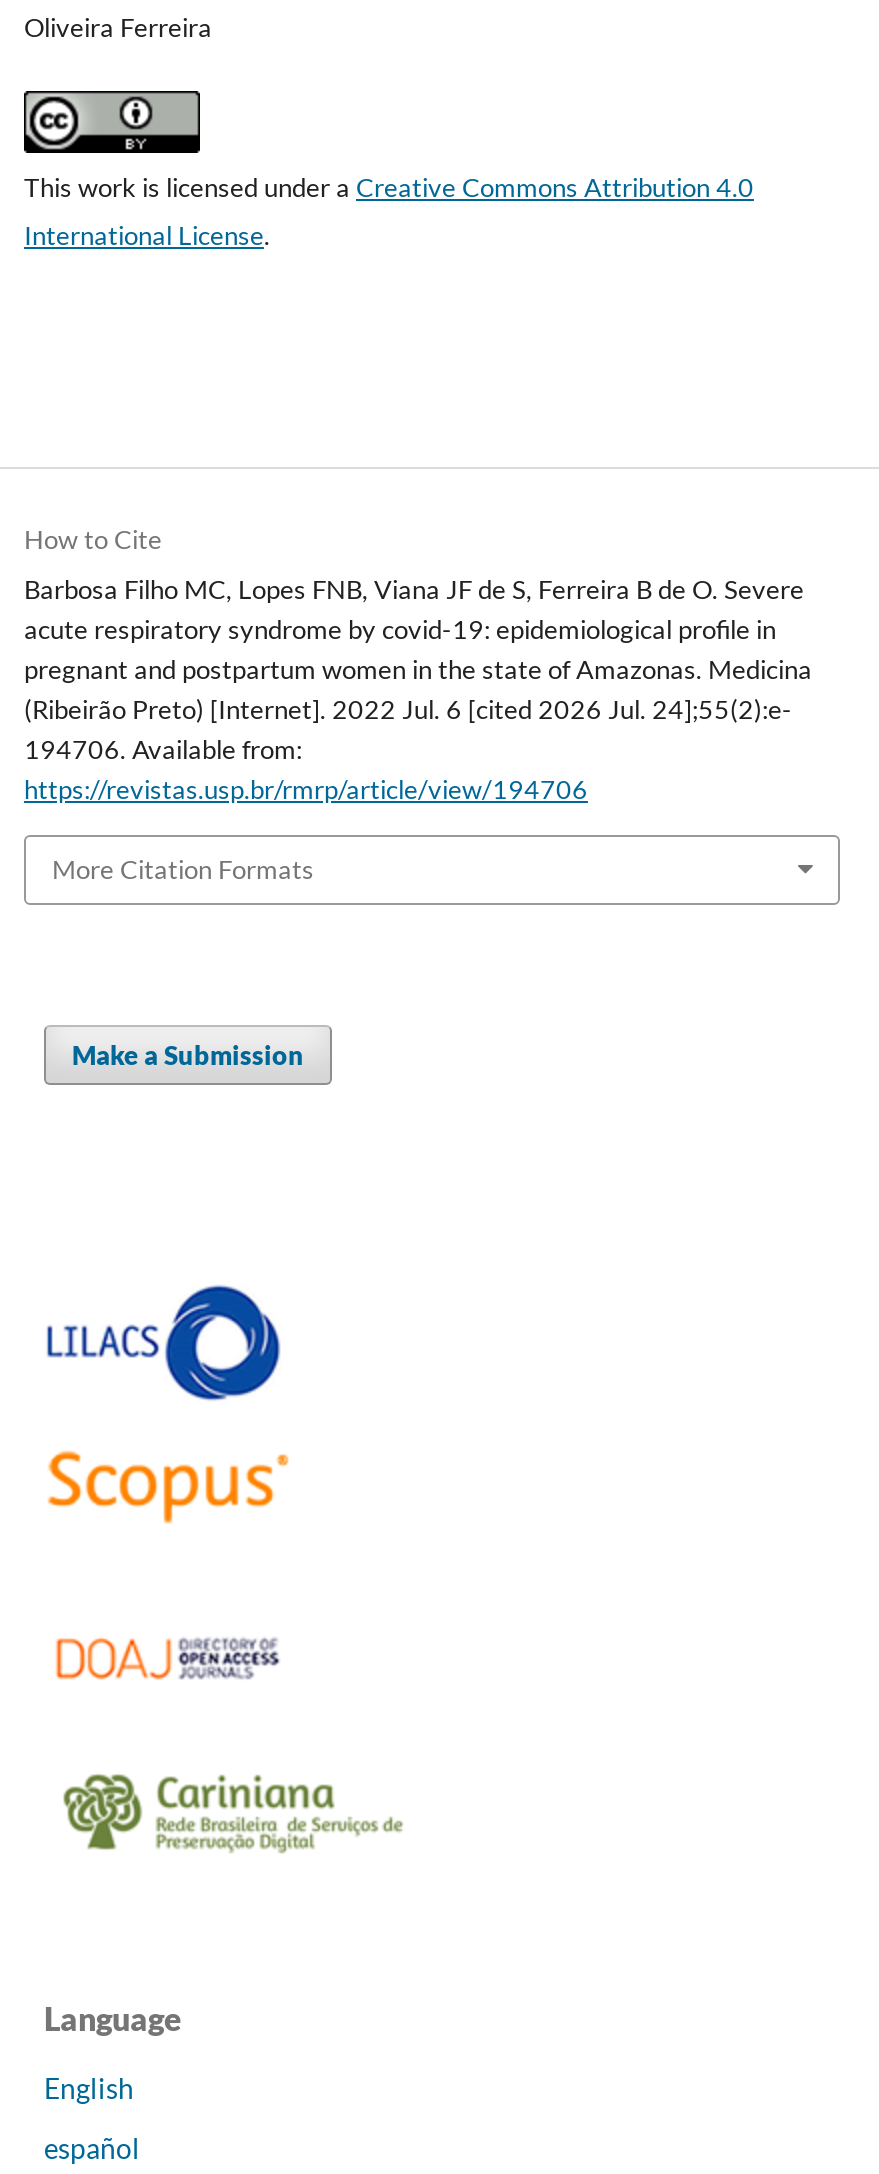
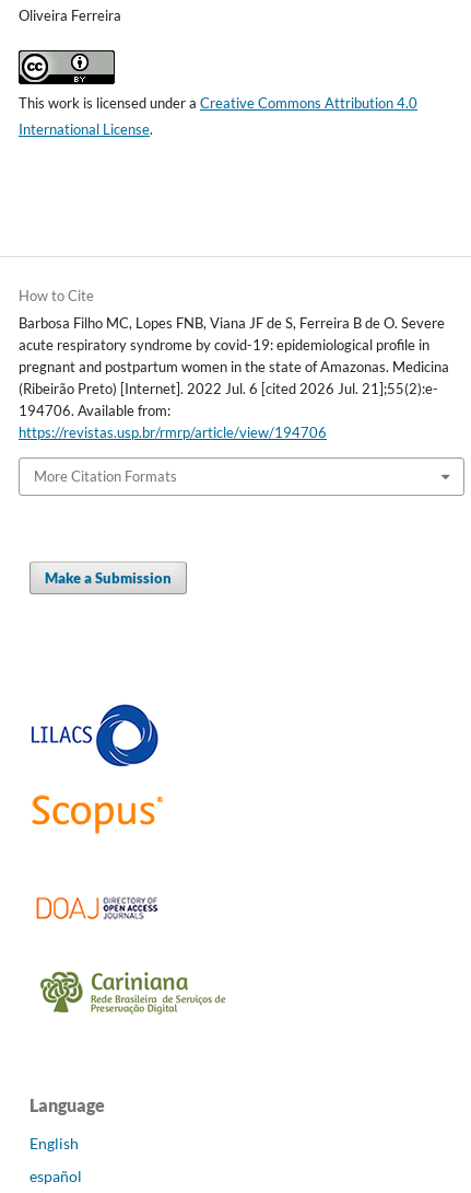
- (Ribeirão Preto) [Internet]. 2022 Jul. 6 [cited 2026 Jul. 24];55(2):e-
+ (Ribeirão Preto) [Internet]. 2022 Jul. 6 [cited 2026 Jul. 21];55(2):e-
